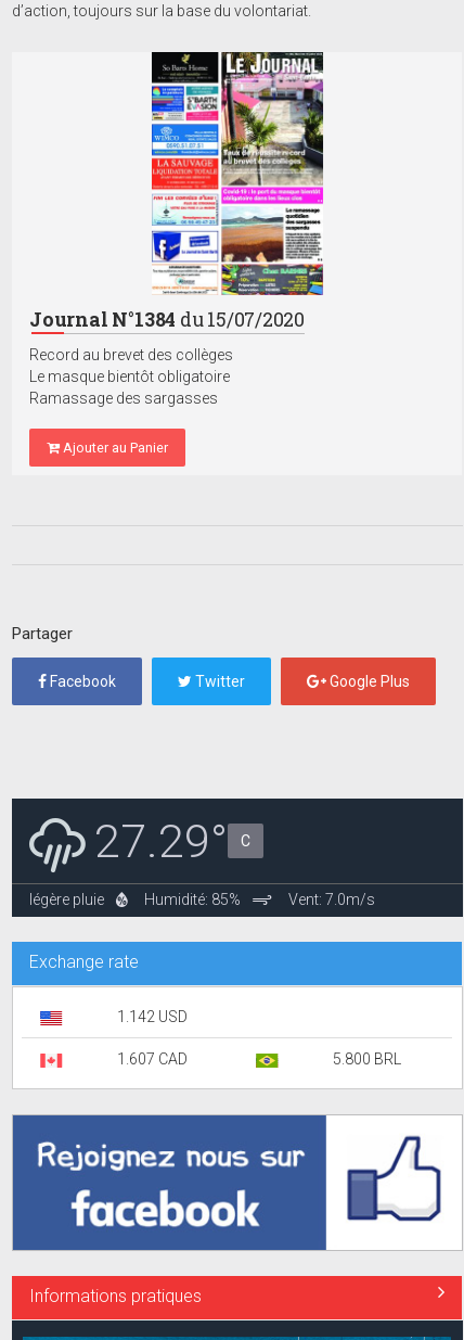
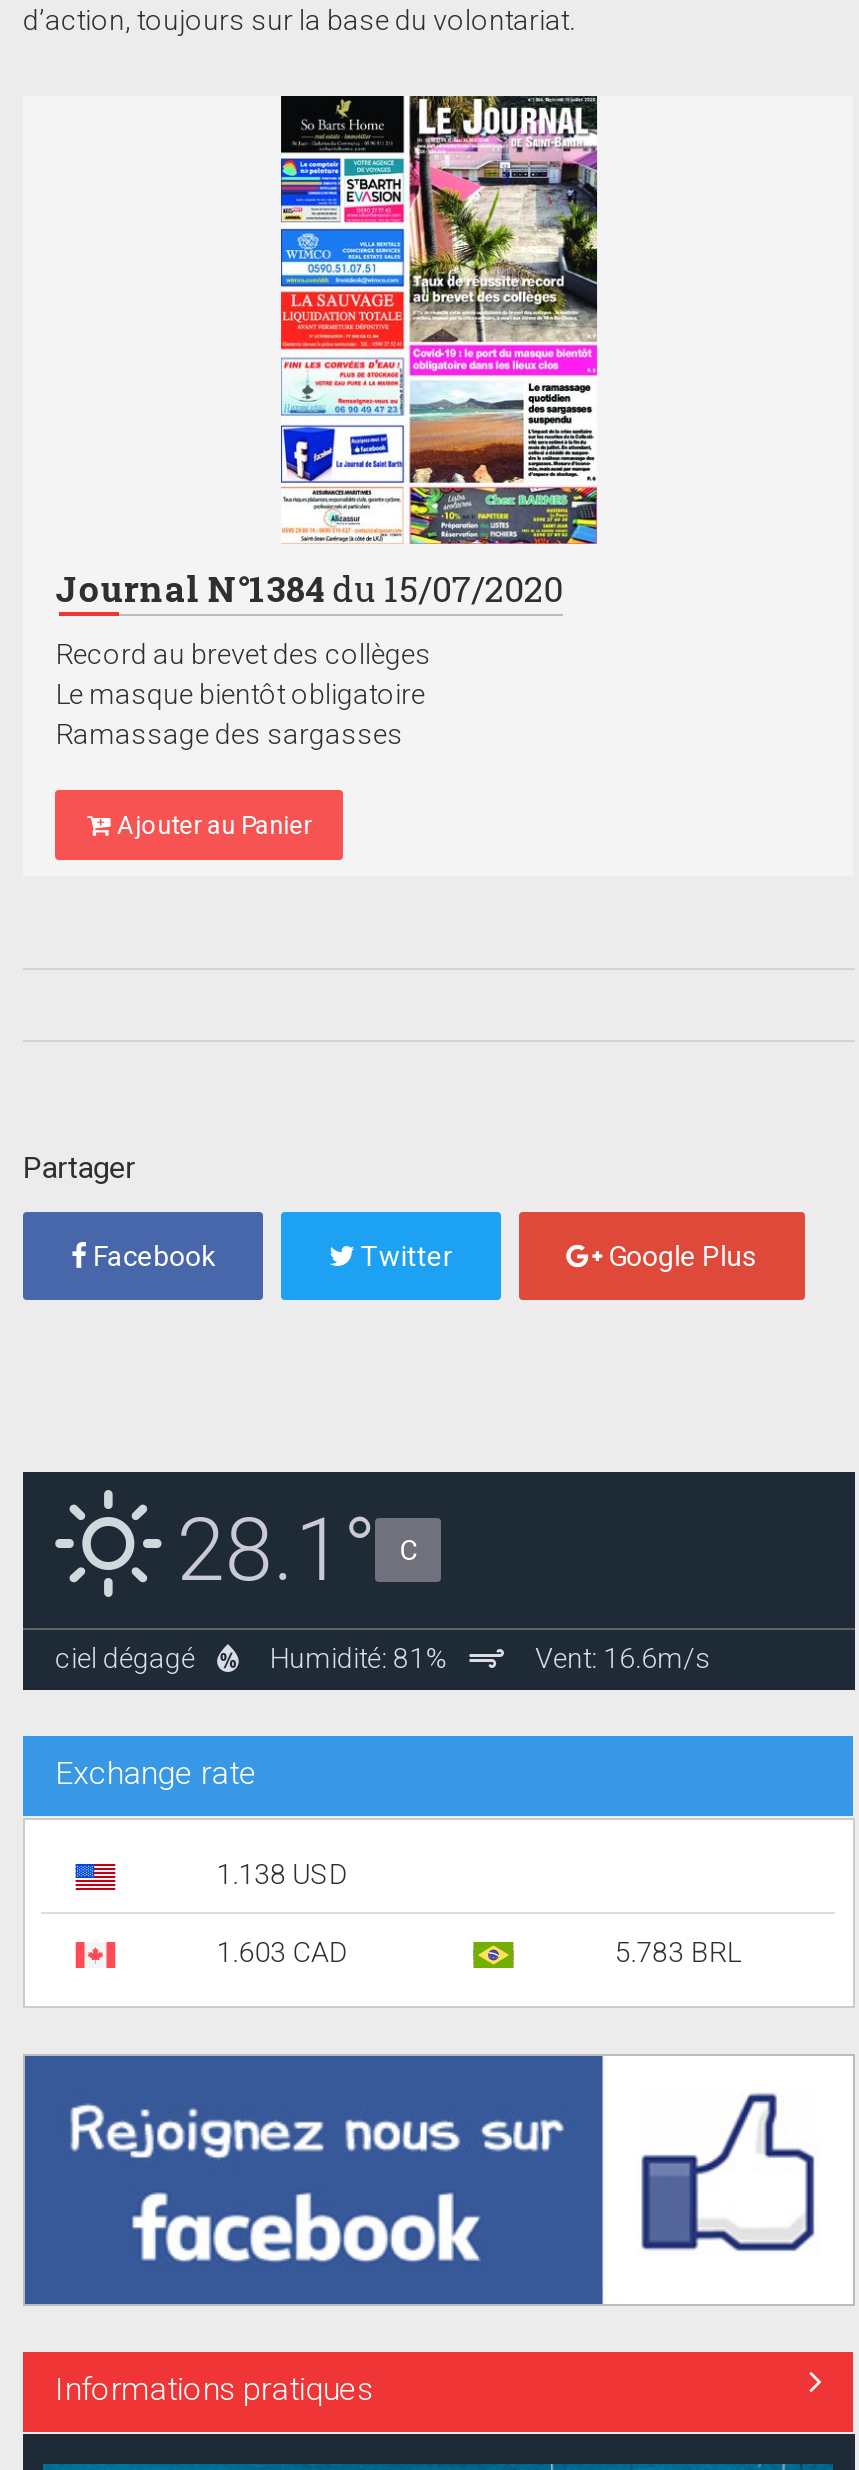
- [image]
- 27.29° C
+ [image]
+ 28.1° C

- légère pluie
- Humidité: 85%
- Vent: 7.0m/s
+ ciel dégagé
+ Humidité: 81%
+ Vent: 16.6m/s

- 1.142 USD
+ 1.138 USD

- 1.607 CAD
+ 1.603 CAD

- 5.800 BRL
+ 5.783 BRL
